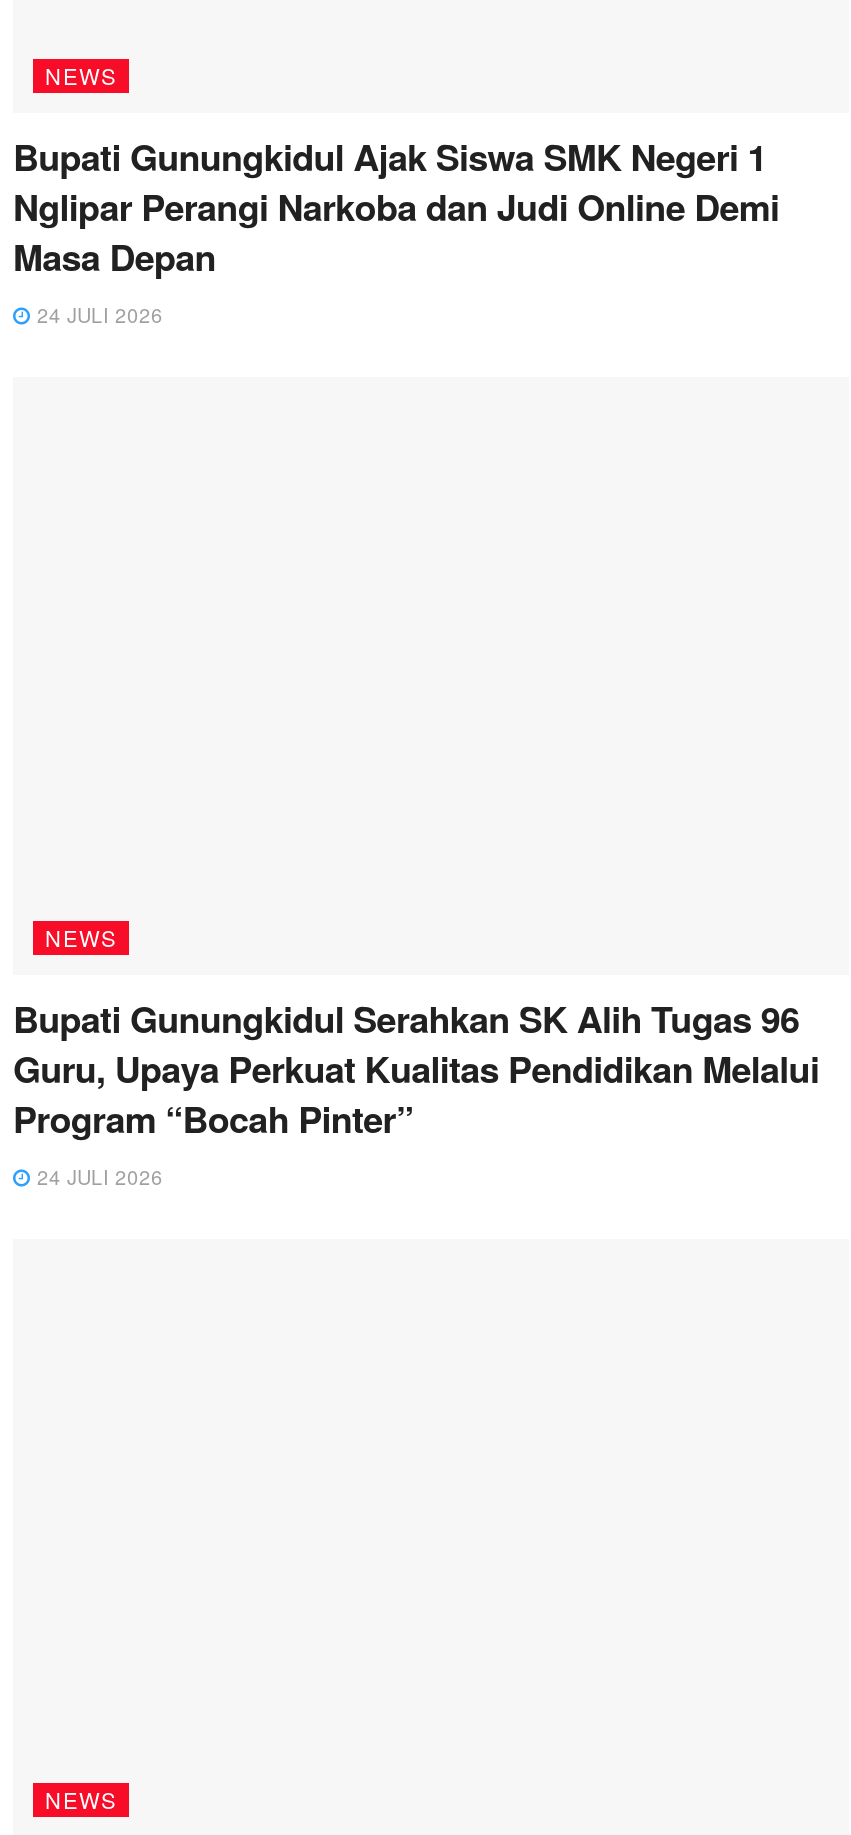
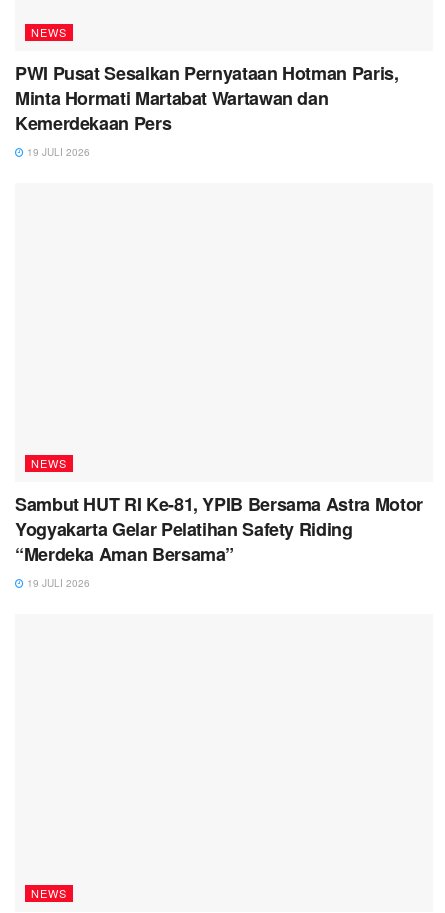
- Bupati Gunungkidul Ajak Siswa SMK Negeri 1
- Nglipar Perangi Narkoba dan Judi Online Demi
- Masa Depan
- 24 JULI 2026
+ PWI Pusat Sesalkan Pernyataan Hotman Paris,
+ Minta Hormati Martabat Wartawan dan
+ Kemerdekaan Pers
+ 19 JULI 2026

- Bupati Gunungkidul Serahkan SK Alih Tugas 96
- Guru, Upaya Perkuat Kualitas Pendidikan Melalui
- Program “Bocah Pinter”
- 24 JULI 2026
+ Sambut HUT RI Ke-81, YPIB Bersama Astra Motor
+ Yogyakarta Gelar Pelatihan Safety Riding
+ “Merdeka Aman Bersama”
+ 19 JULI 2026
